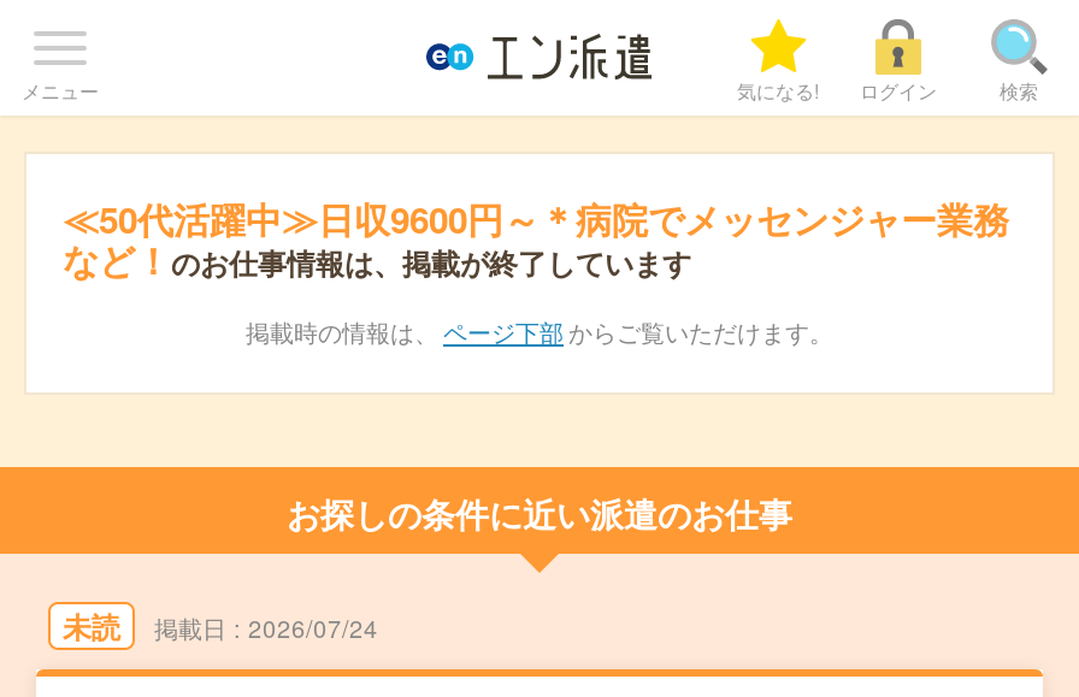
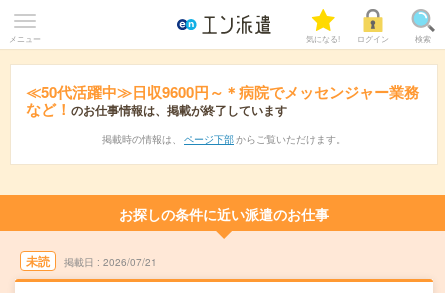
- 2026/07/24
+ 2026/07/21
